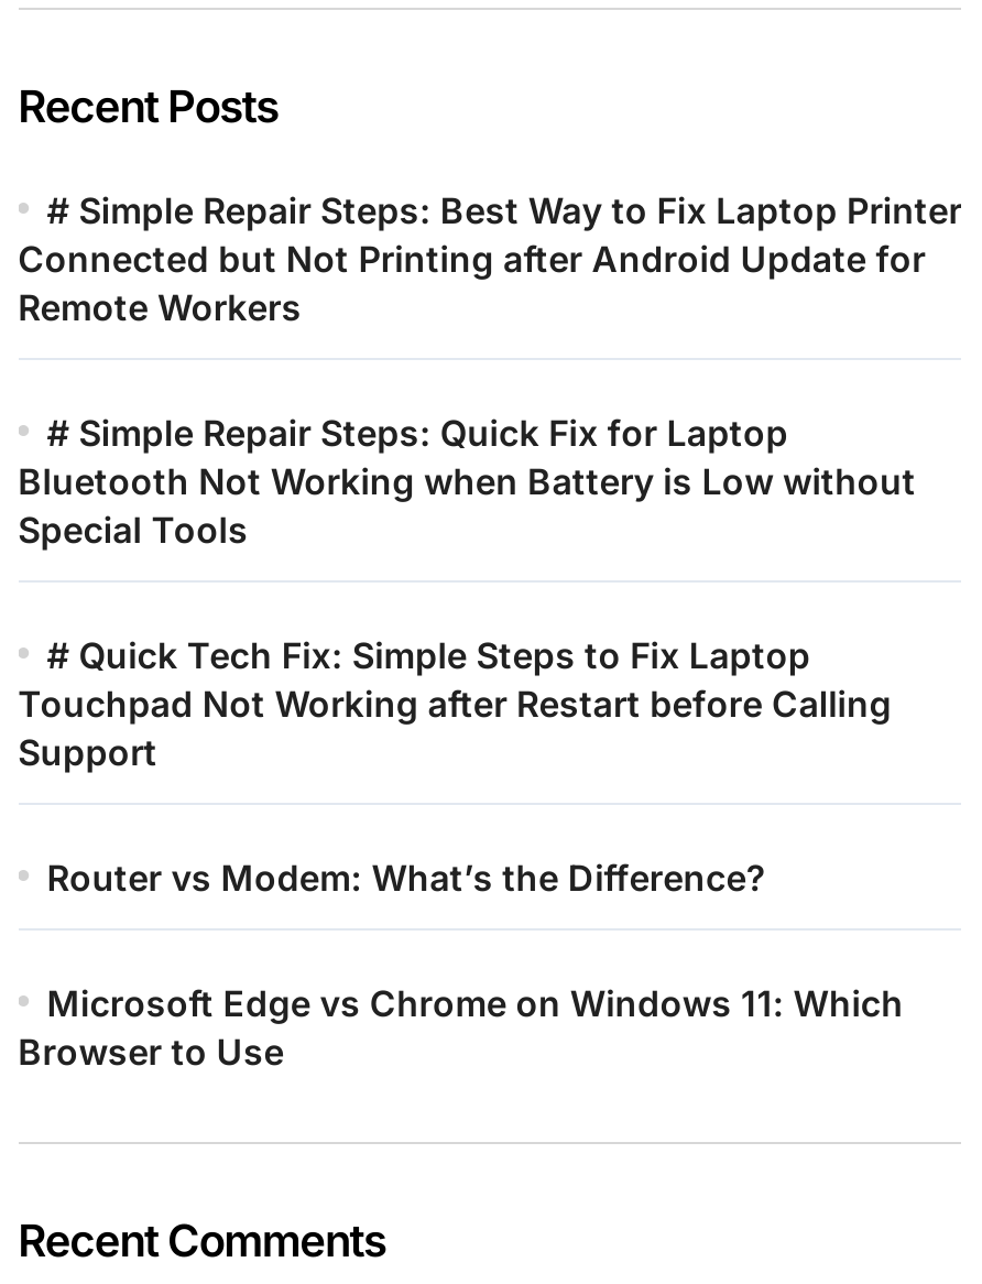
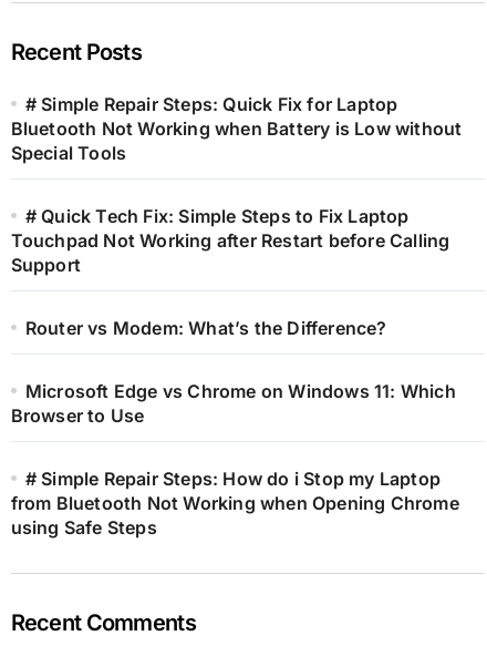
- # Simple Repair Steps: Best Way to Fix Laptop Printer
- Connected but Not Printing after Android Update for
- Remote Workers

moved up: # Simple Repair Steps: Quick Fix for Laptop | Bluetooth Not Working when Battery is Low without | Special Tools | ... | Microsoft Edge vs Chrome on Windows 11: Which | Browser to Use

+ # Simple Repair Steps: How do i Stop my Laptop
+ from Bluetooth Not Working when Opening Chrome
+ using Safe Steps
